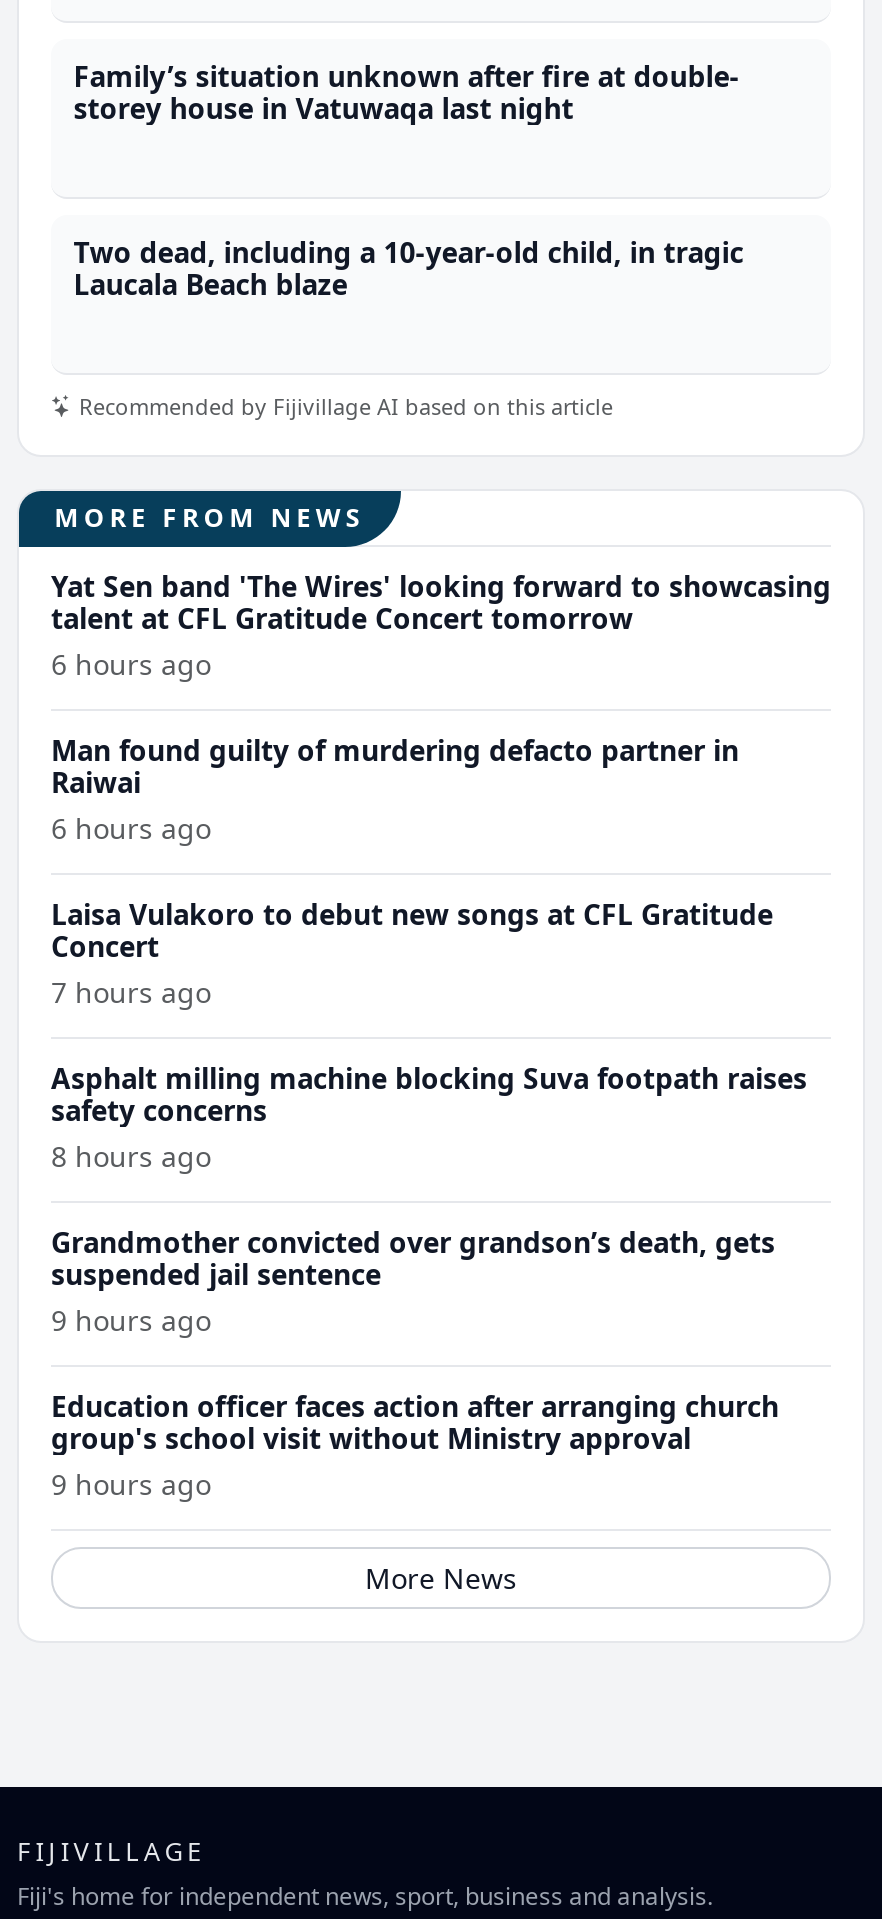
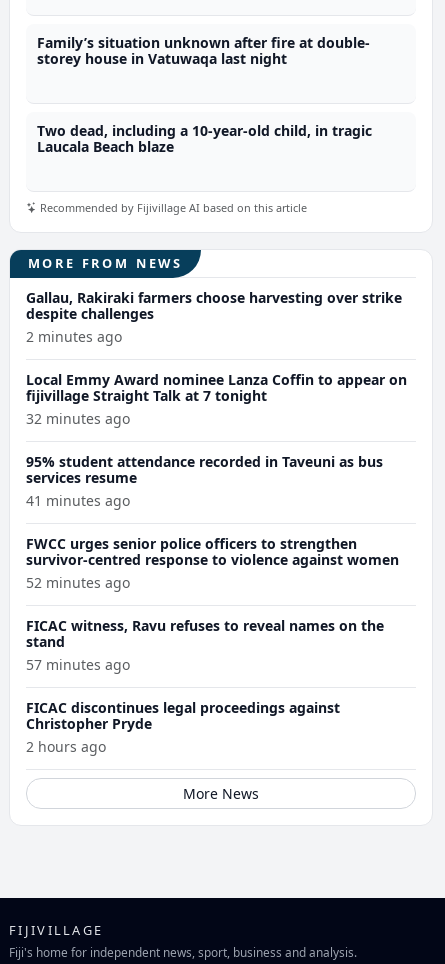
- Yat Sen band 'The Wires' looking forward to showcasing
- talent at CFL Gratitude Concert tomorrow
- 6 hours ago
+ Gallau, Rakiraki farmers choose harvesting over strike
+ despite challenges
+ 2 minutes ago

- Man found guilty of murdering defacto partner in
- Raiwai
- 6 hours ago
+ Local Emmy Award nominee Lanza Coffin to appear on
+ fijivillage Straight Talk at 7 tonight
+ 32 minutes ago

- Laisa Vulakoro to debut new songs at CFL Gratitude
- Concert
- 7 hours ago
+ 95% student attendance recorded in Taveuni as bus
+ services resume
+ 41 minutes ago

- Asphalt milling machine blocking Suva footpath raises
- safety concerns
- 8 hours ago
+ FWCC urges senior police officers to strengthen
+ survivor-centred response to violence against women
+ 52 minutes ago

- Grandmother convicted over grandson’s death, gets
- suspended jail sentence
- 9 hours ago
+ FICAC witness, Ravu refuses to reveal names on the
+ stand
+ 57 minutes ago

- Education officer faces action after arranging church
- group's school visit without Ministry approval
- 9 hours ago
+ FICAC discontinues legal proceedings against
+ Christopher Pryde
+ 2 hours ago
